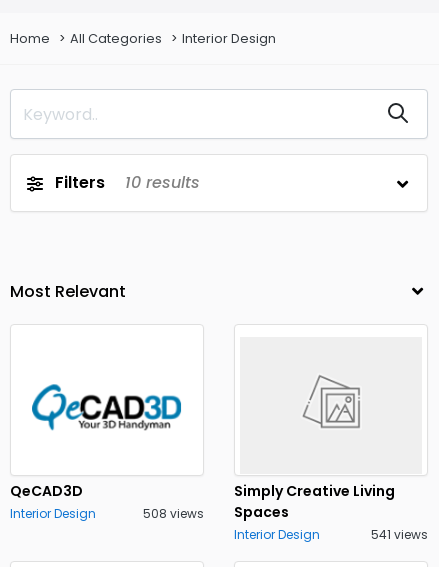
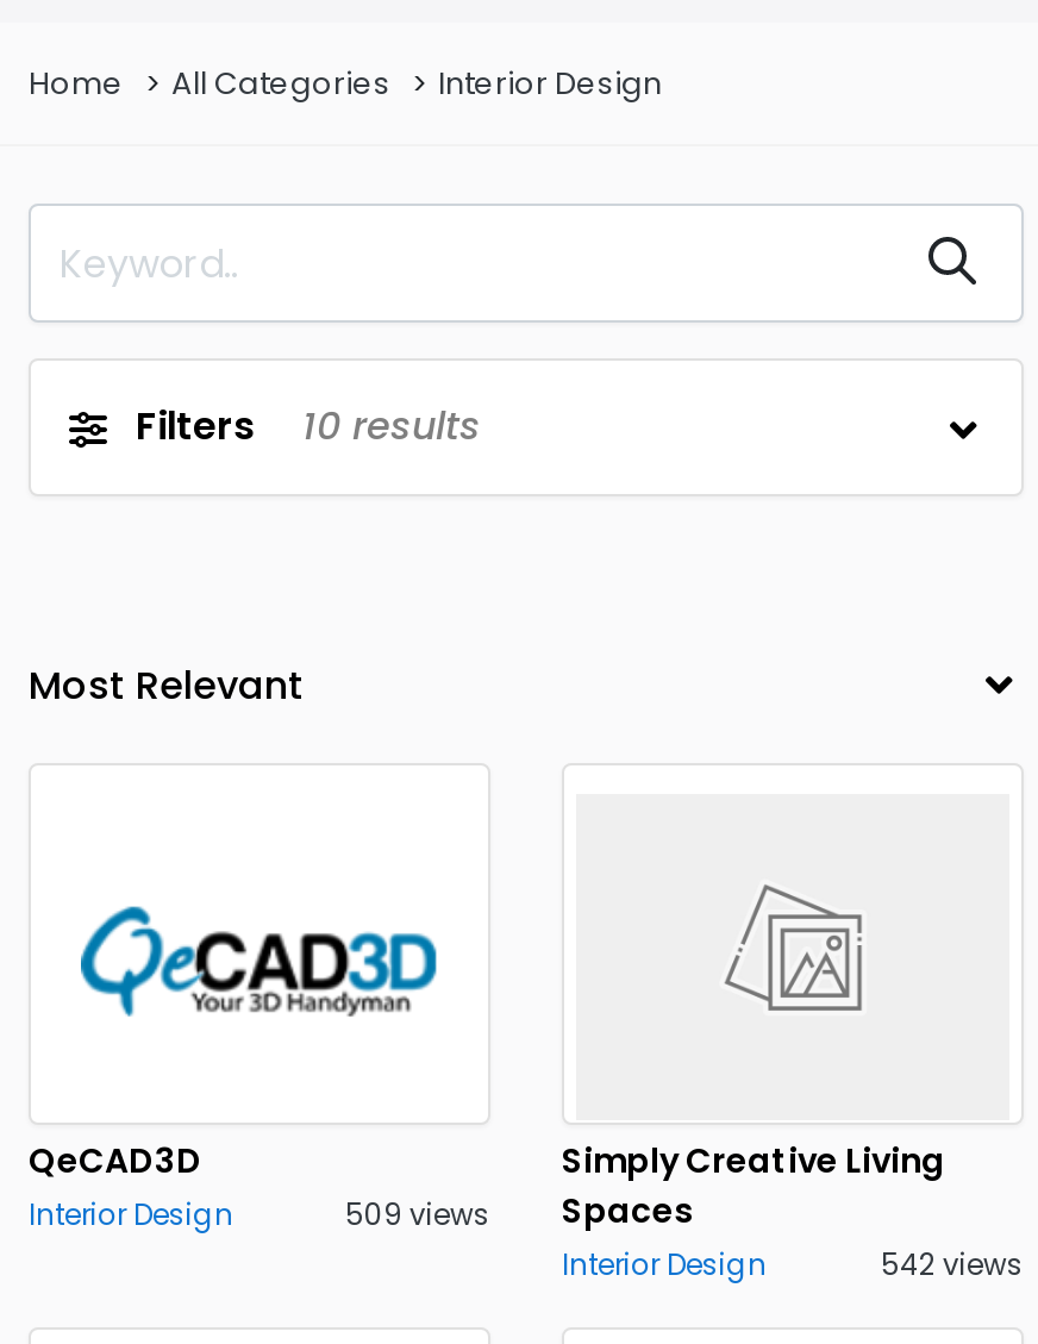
- 508 views Spaces
+ 509 views Spaces

- 541 views
+ 542 views
